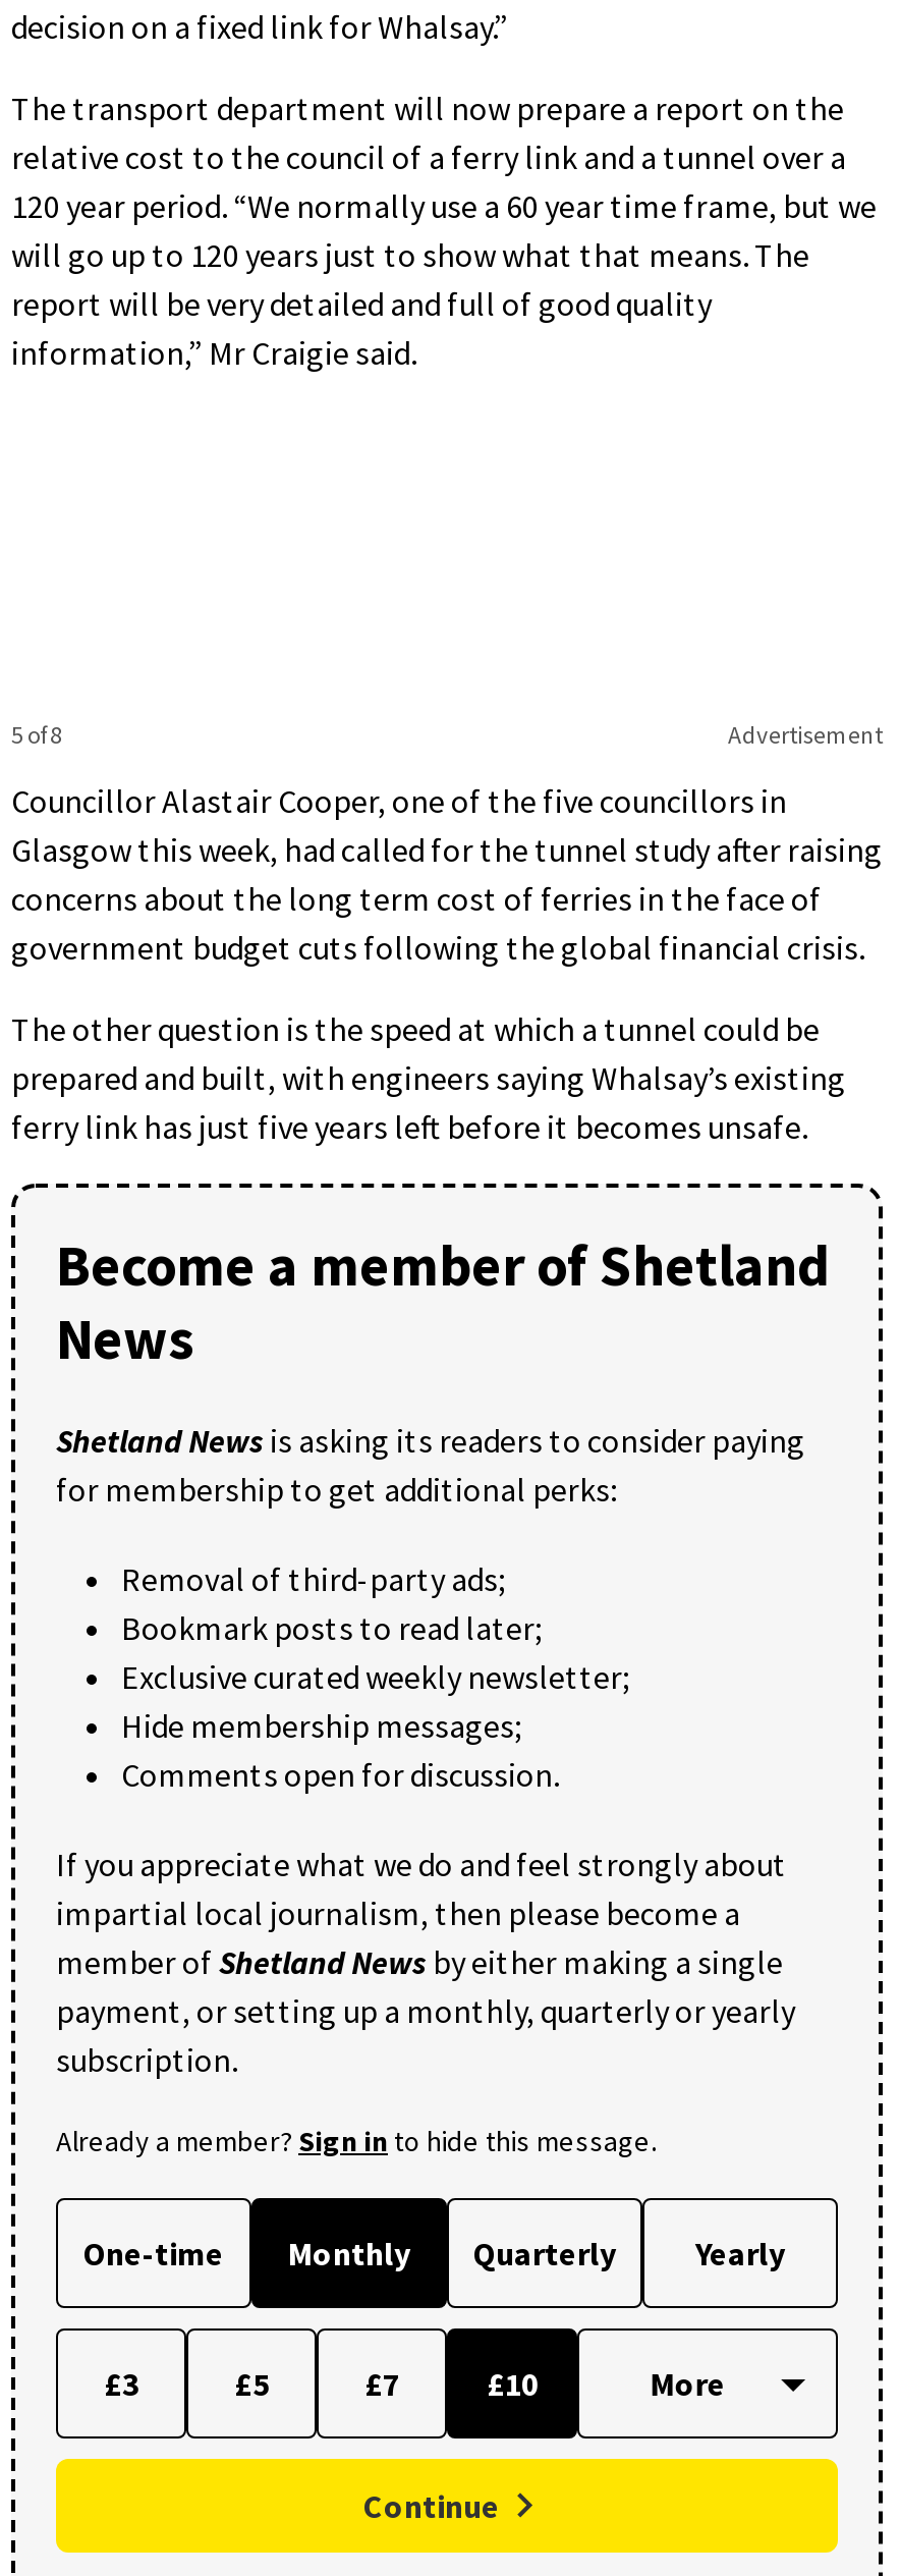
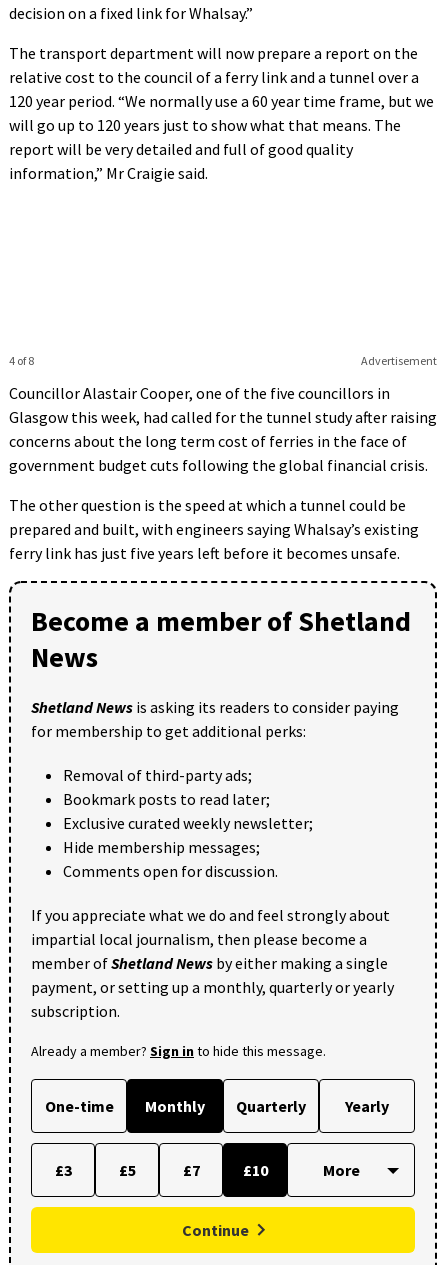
- 5 of 8
+ 4 of 8
